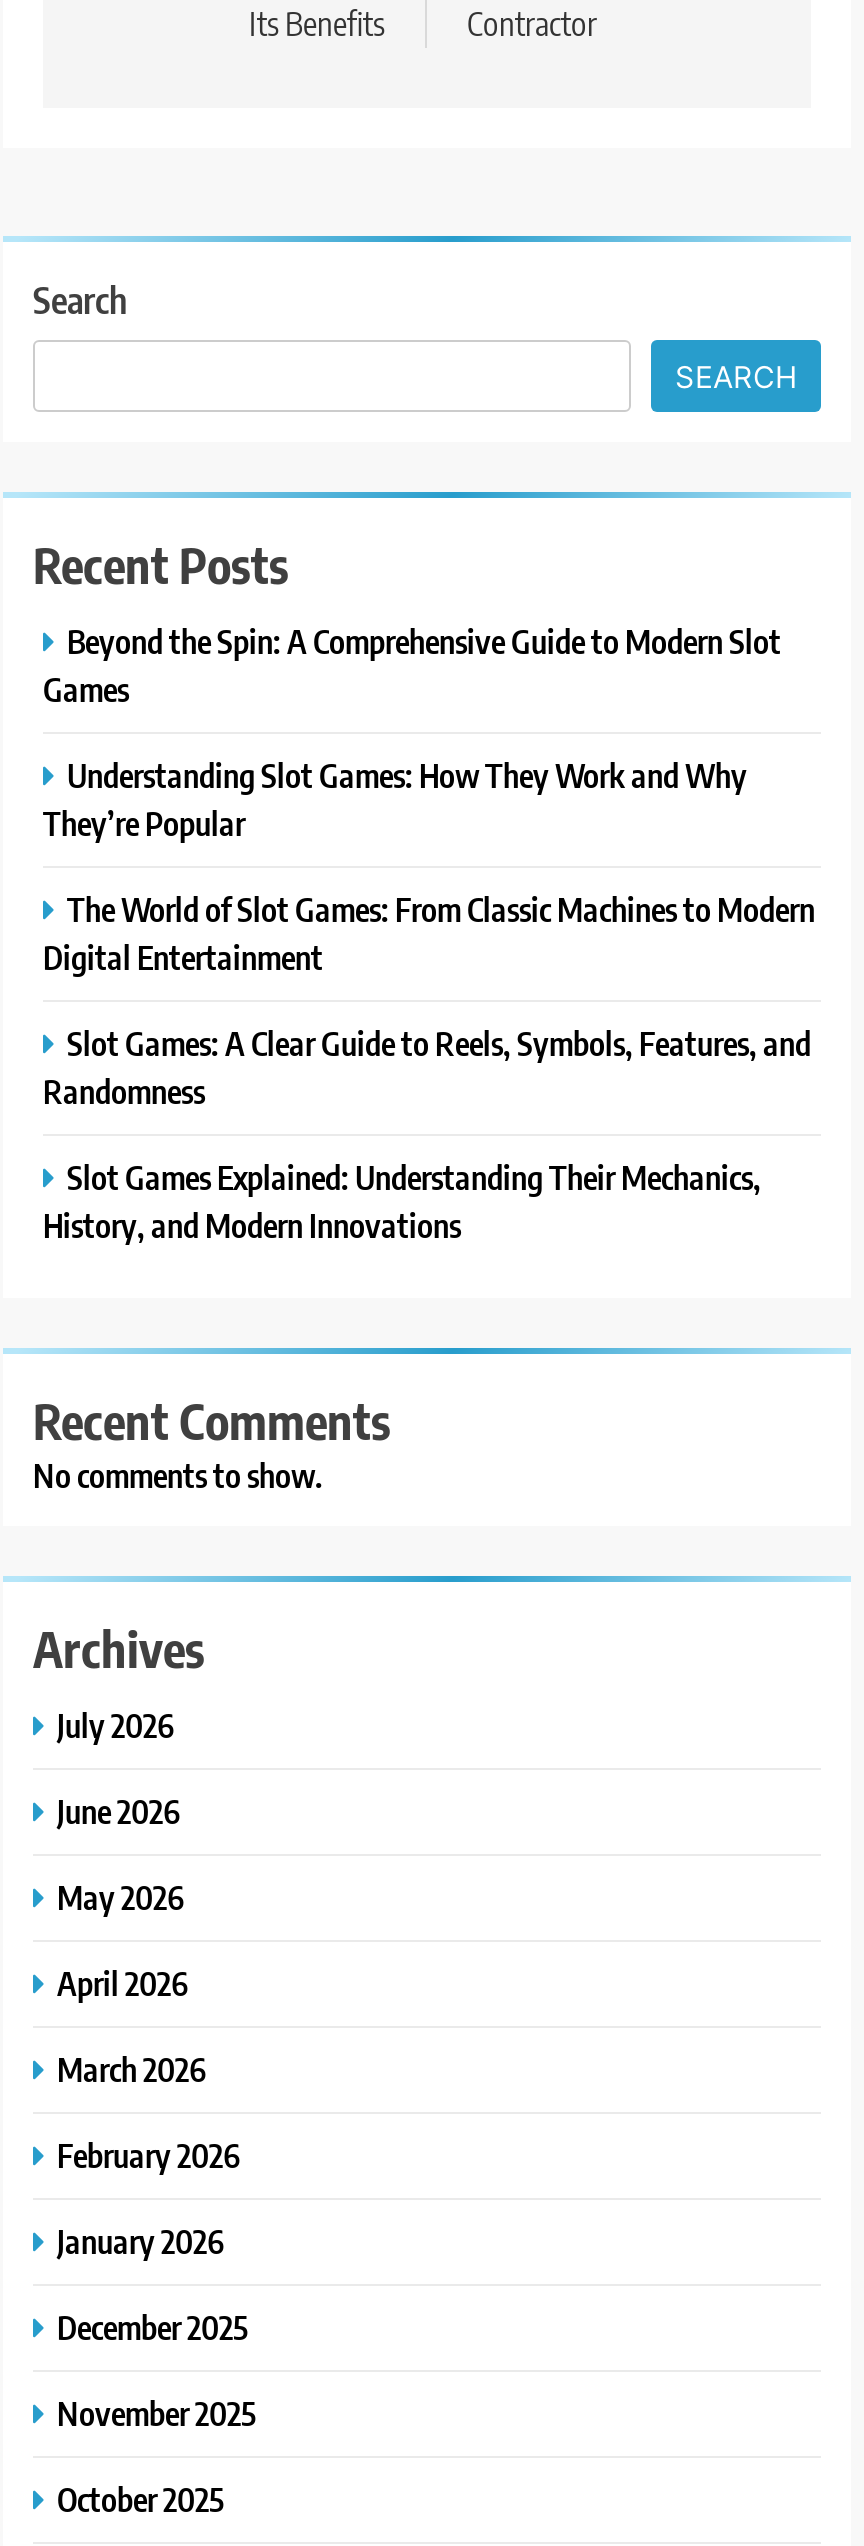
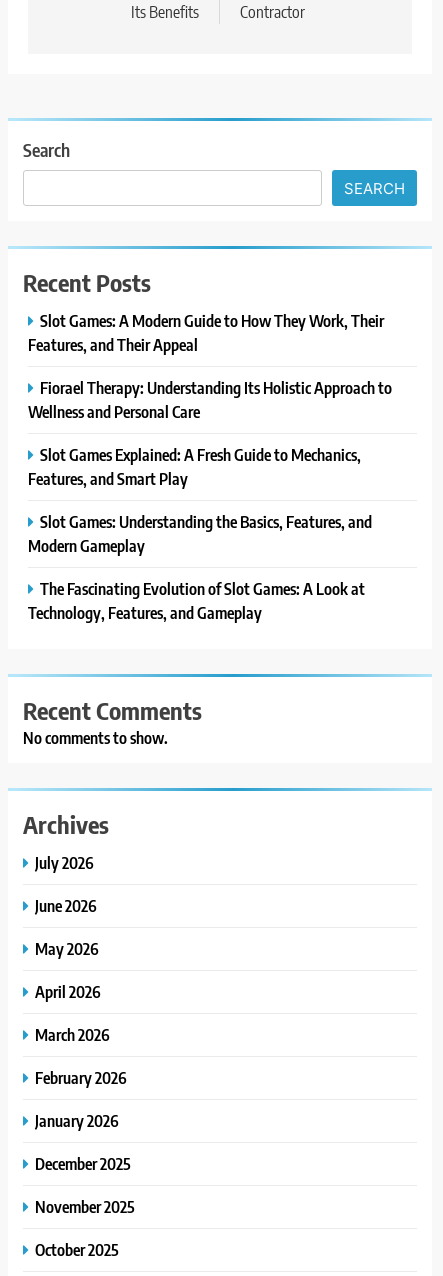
- Beyond the Spin: A Comprehensive Guide to Modern Slot
- Games
+ Slot Games: A Modern Guide to How They Work, Their
+ Features, and Their Appeal

- Understanding Slot Games: How They Work and Why
- They’re Popular
+ Fiorael Therapy: Understanding Its Holistic Approach to
+ Wellness and Personal Care

- The World of Slot Games: From Classic Machines to Modern
- Digital Entertainment
+ Slot Games Explained: A Fresh Guide to Mechanics,
+ Features, and Smart Play

- Slot Games: A Clear Guide to Reels, Symbols, Features, and
- Randomness
+ Slot Games: Understanding the Basics, Features, and
+ Modern Gameplay

- Slot Games Explained: Understanding Their Mechanics,
- History, and Modern Innovations
+ The Fascinating Evolution of Slot Games: A Look at
+ Technology, Features, and Gameplay
